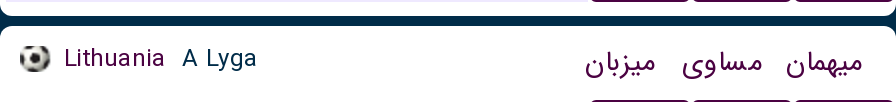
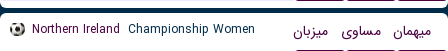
- Lithuania A Lyga
+ Northern Ireland Championship Women
